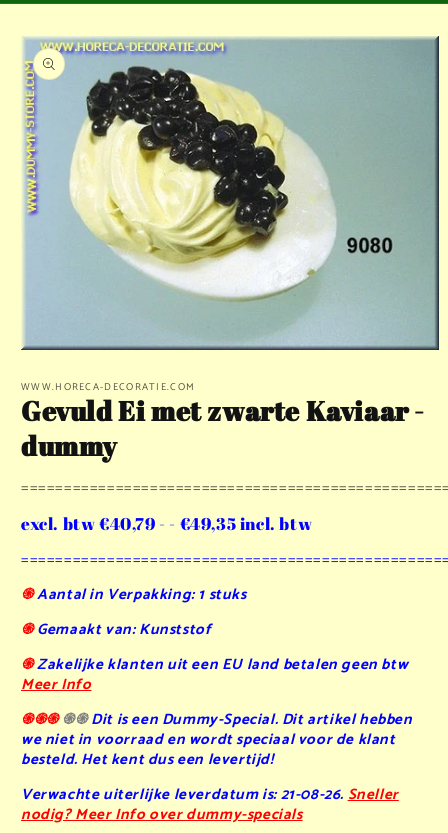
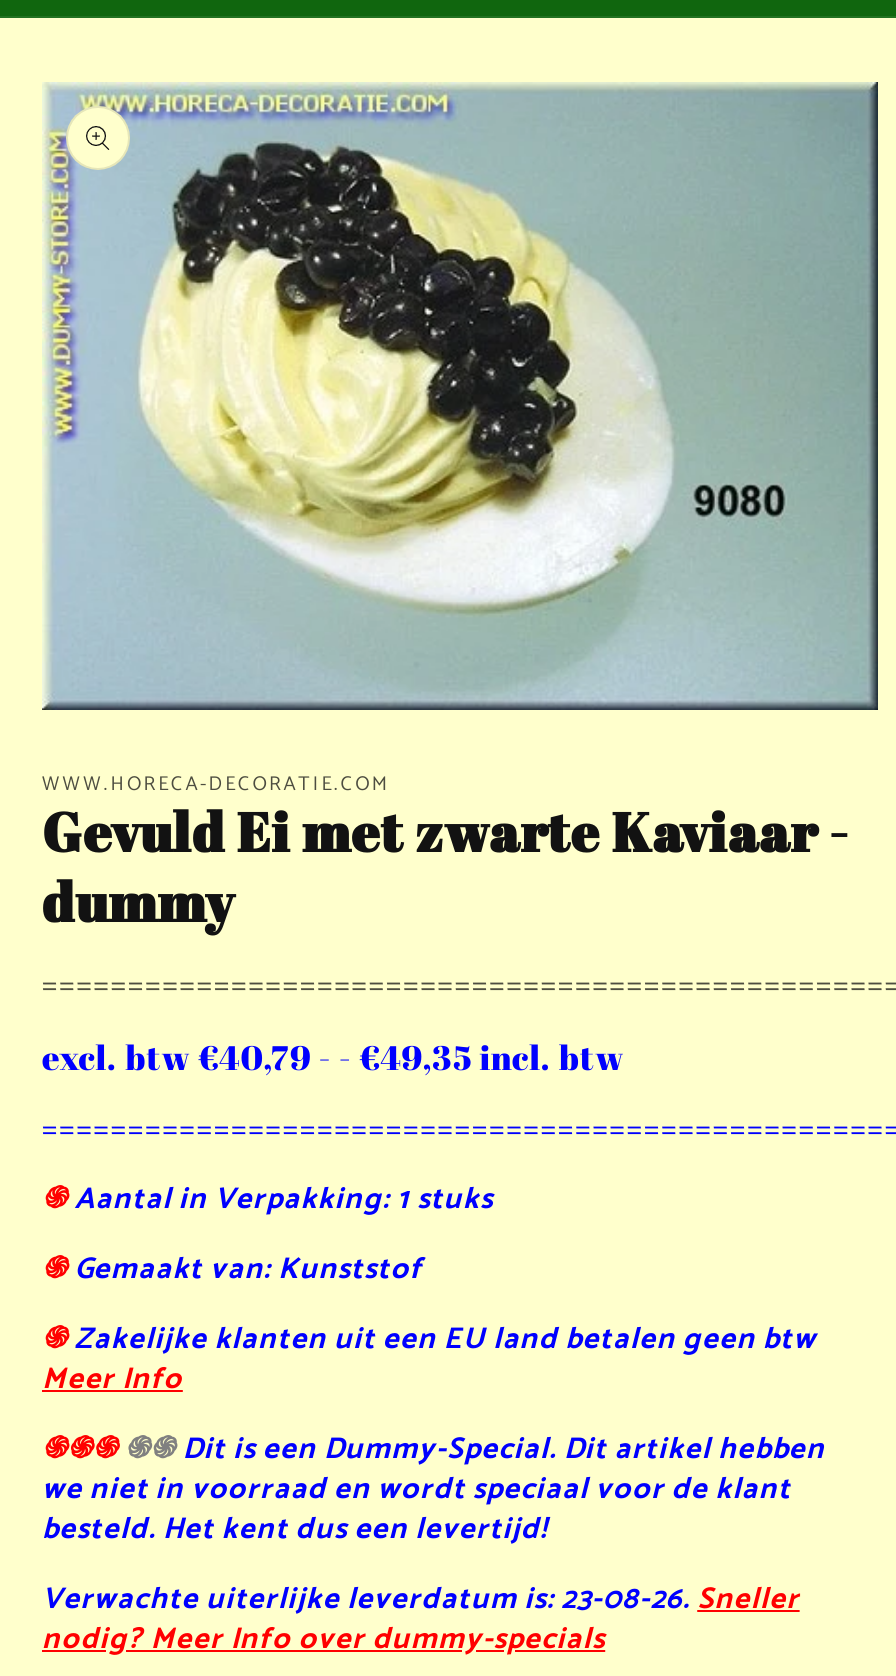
- Verwachte uiterlijke leverdatum is: 21-08-26.Sneller
+ Verwachte uiterlijke leverdatum is: 23-08-26.Sneller
